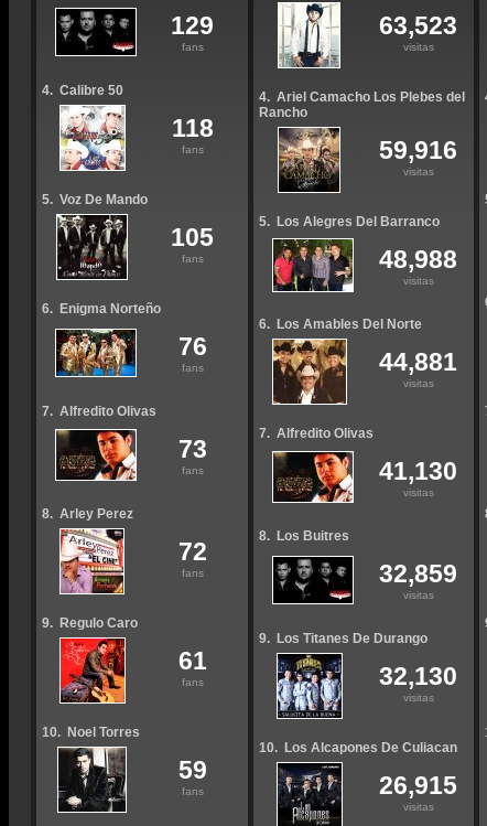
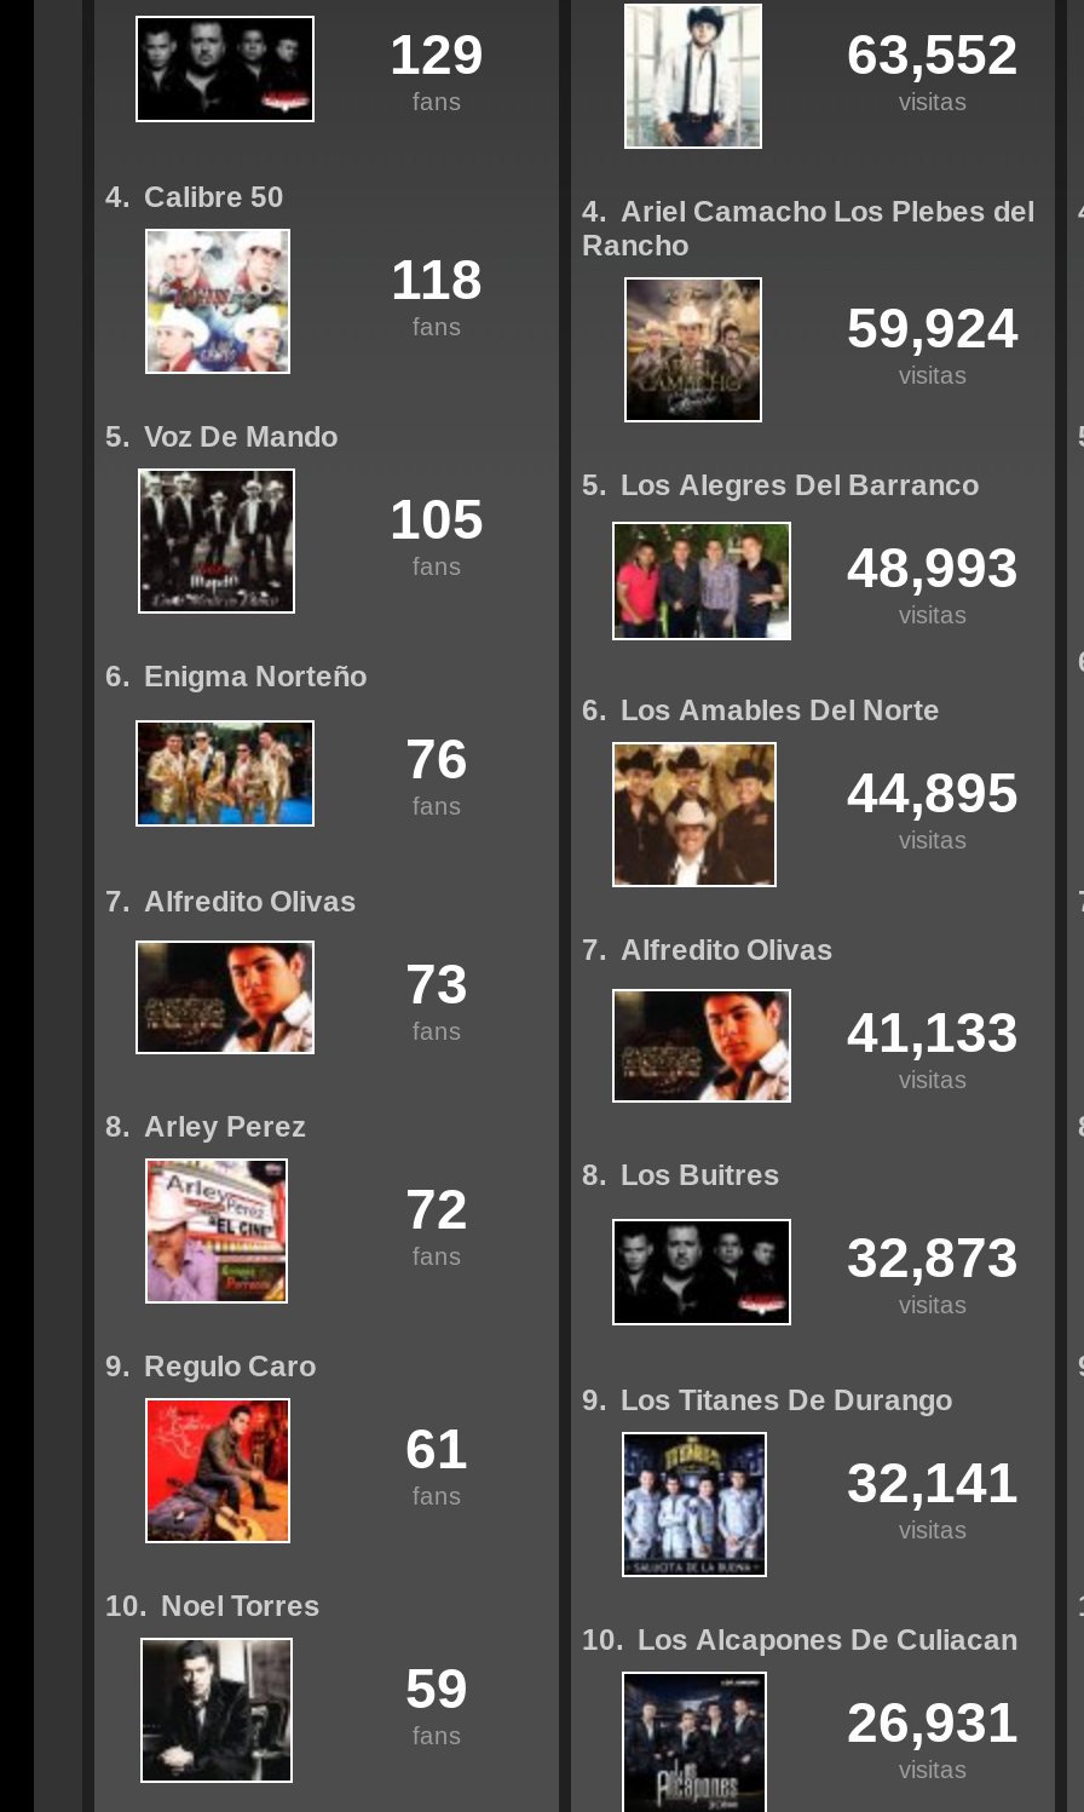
- 63,523
+ 63,552

- 59,916
+ 59,924

- 48,988
+ 48,993

- 44,881
+ 44,895

- 41,130
+ 41,133

- 32,859
+ 32,873

- 32,130
+ 32,141

- 26,915
+ 26,931
